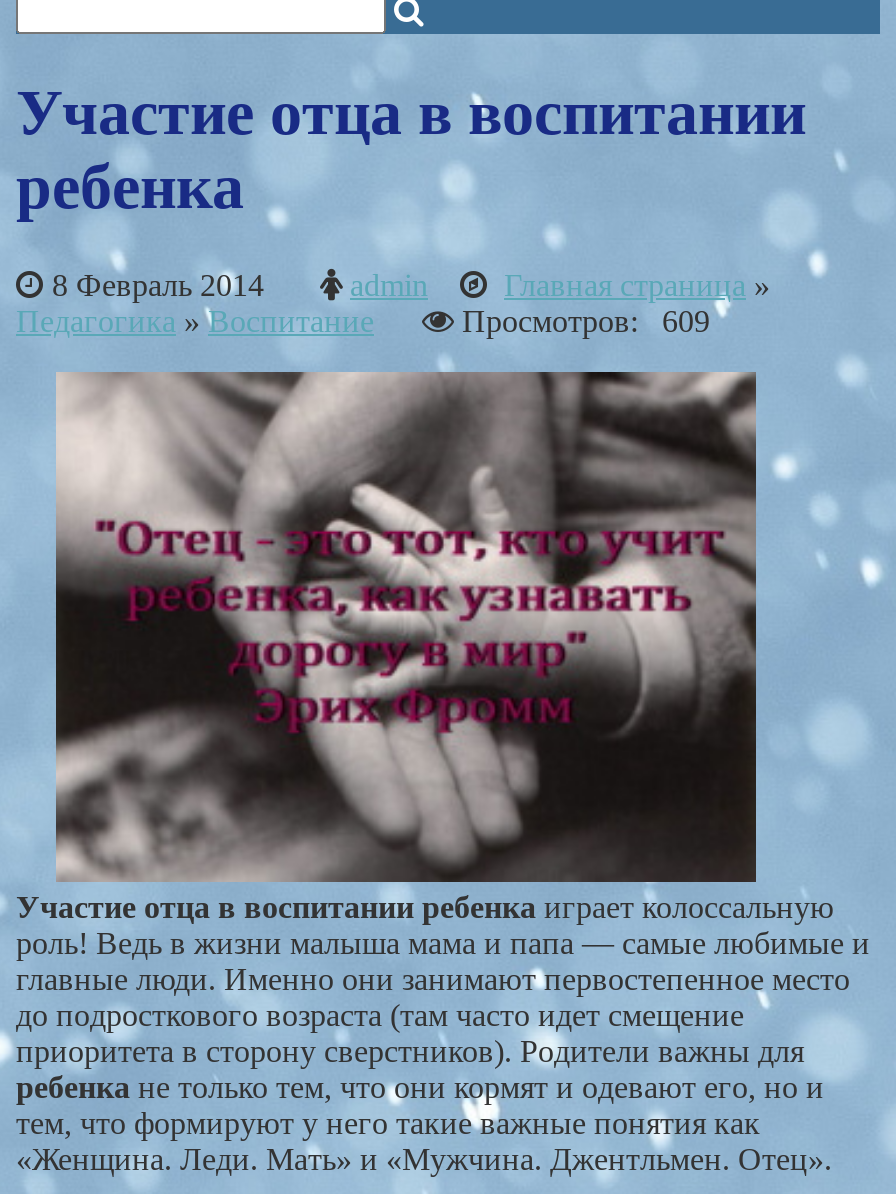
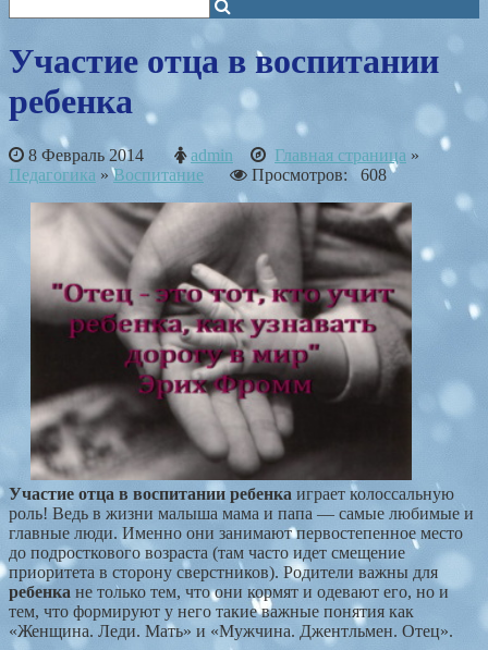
- Просмотров: 609
+ Просмотров: 608
